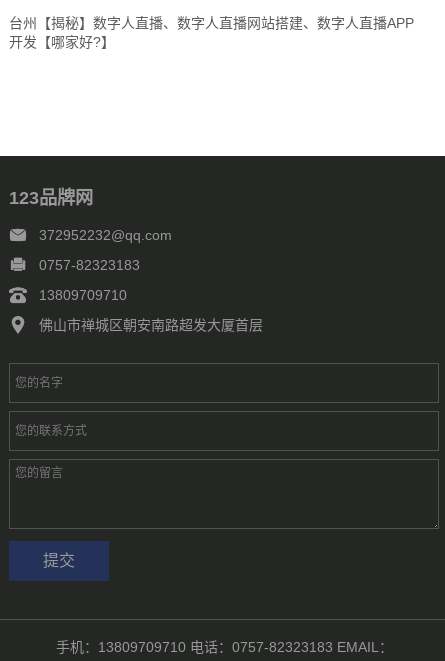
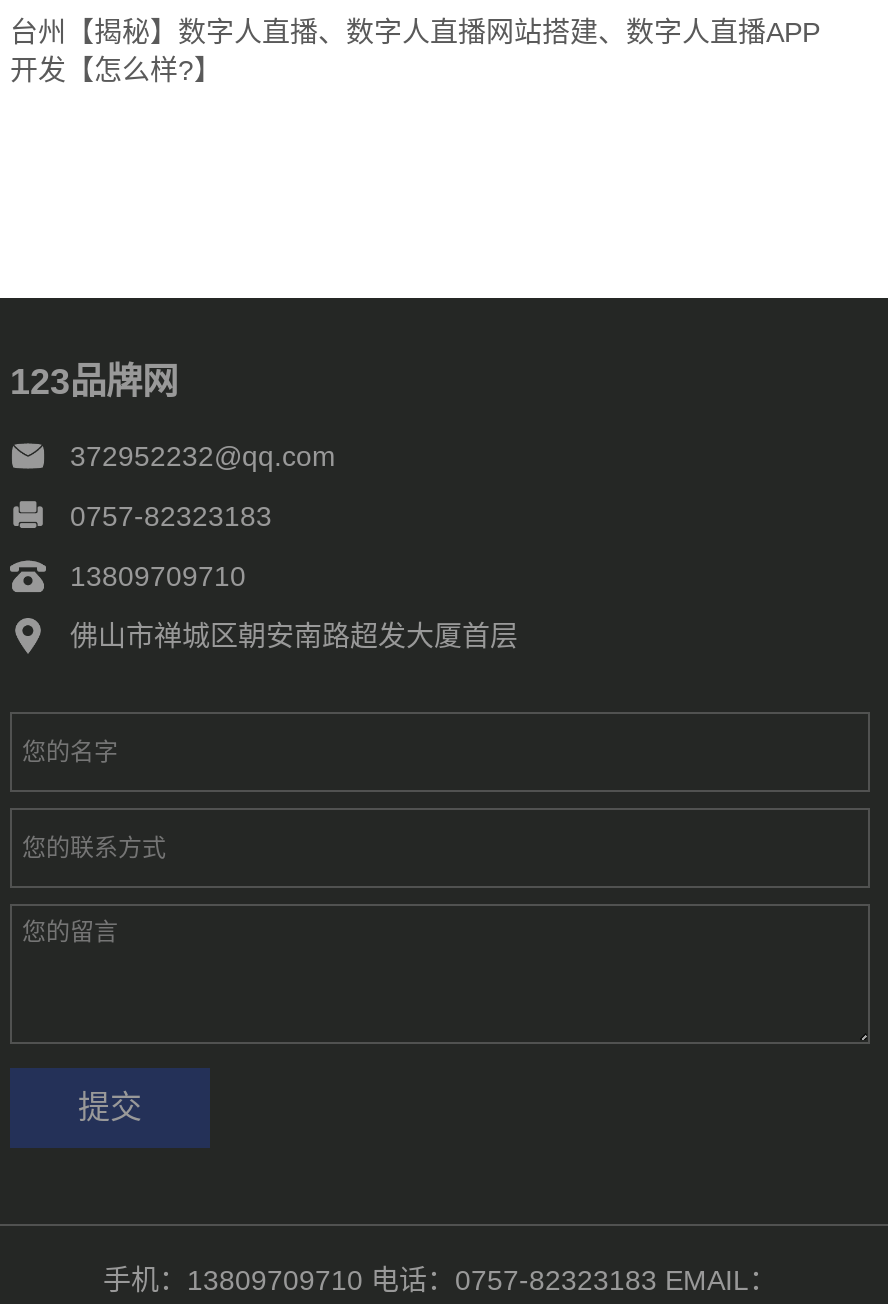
- 开发【哪家好?】
+ 开发【怎么样?】
